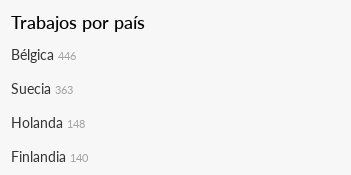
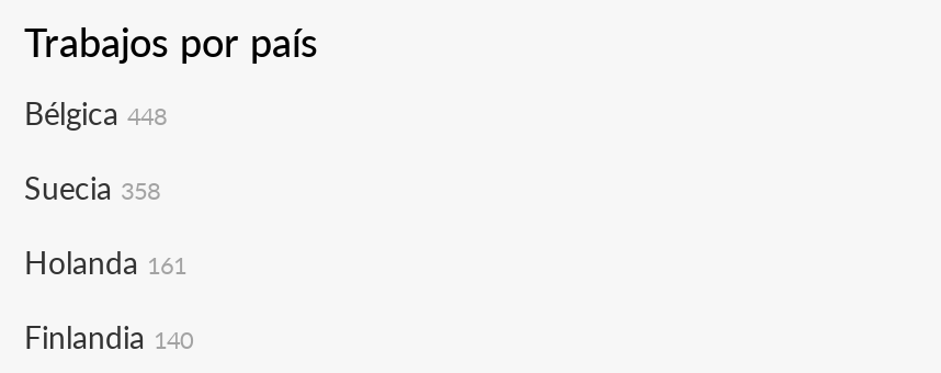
- Bélgica 446
+ Bélgica 448

- Suecia 363
+ Suecia 358

- Holanda 148
+ Holanda 161
